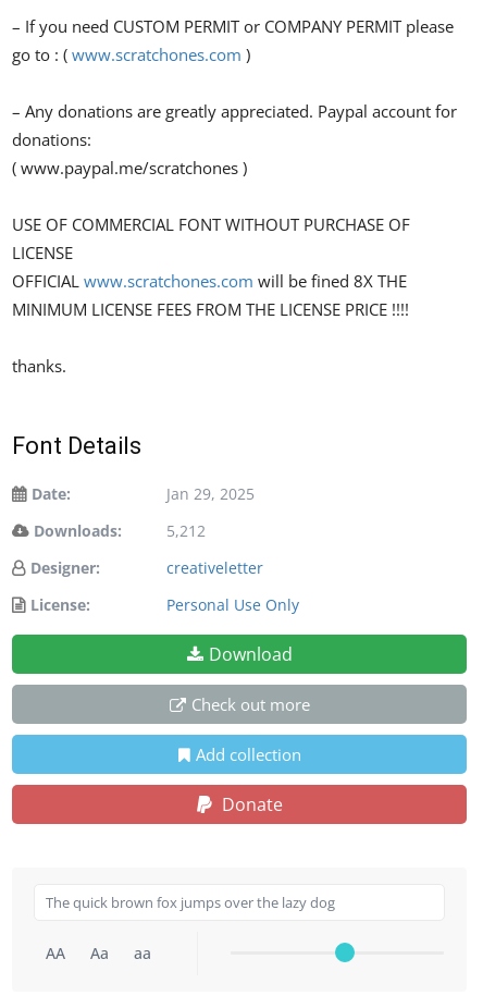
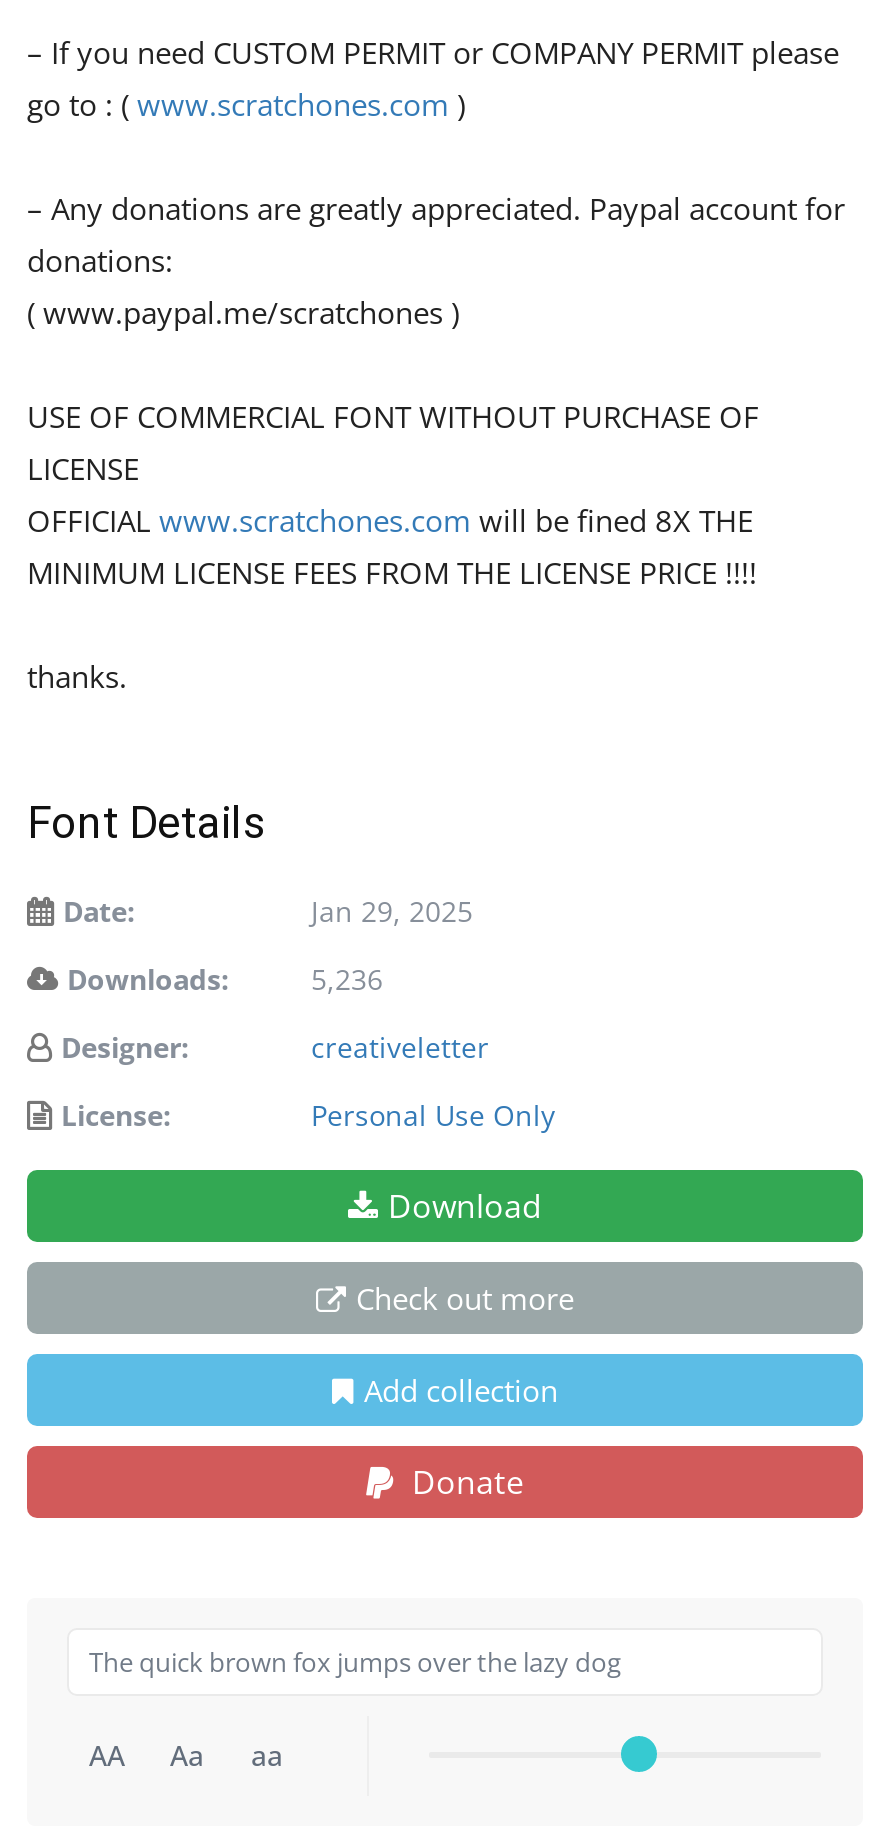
- 5,212
+ 5,236
